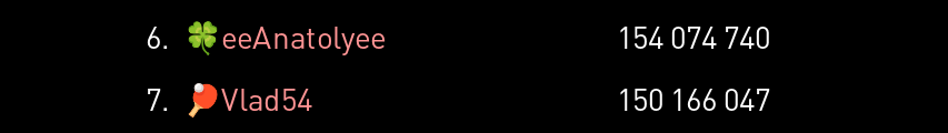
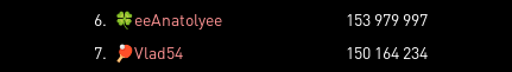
- 154 074 740
+ 153 979 997

- 150 166 047
+ 150 164 234
